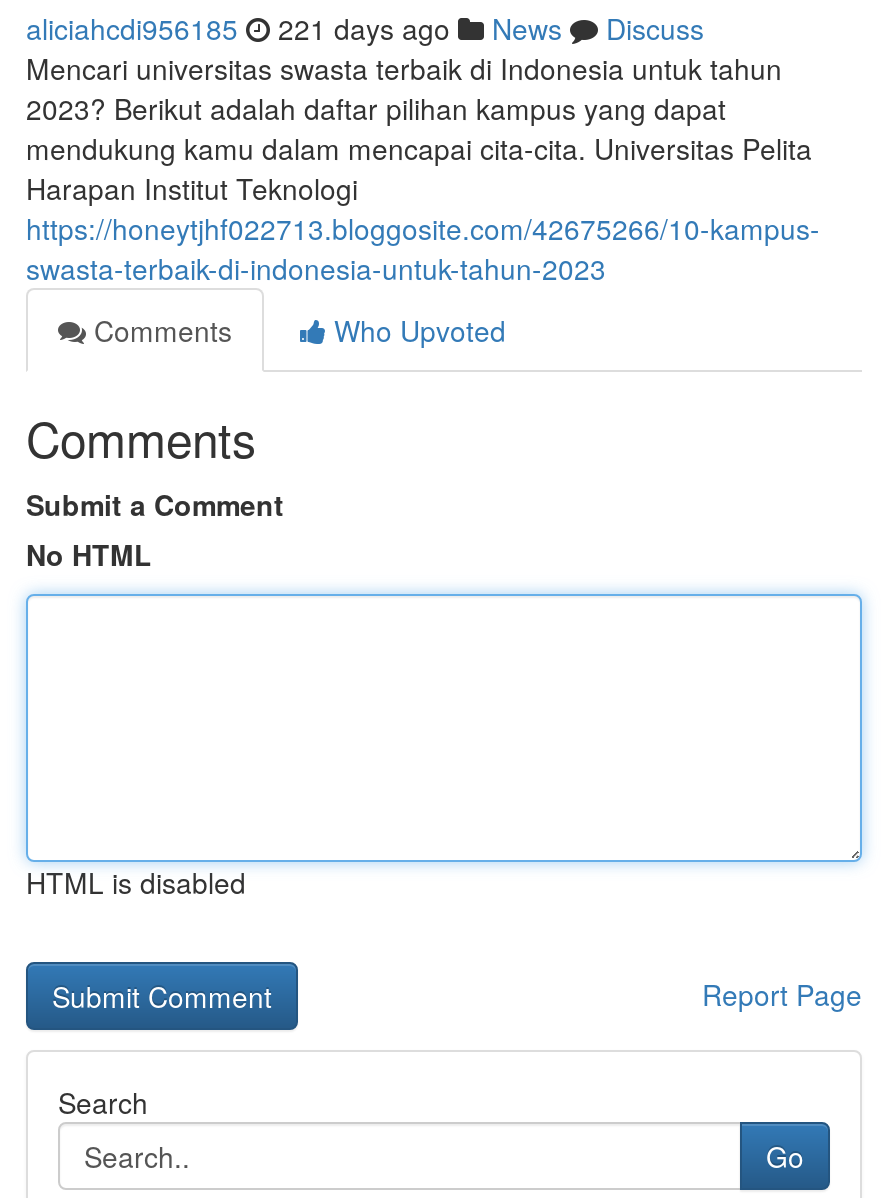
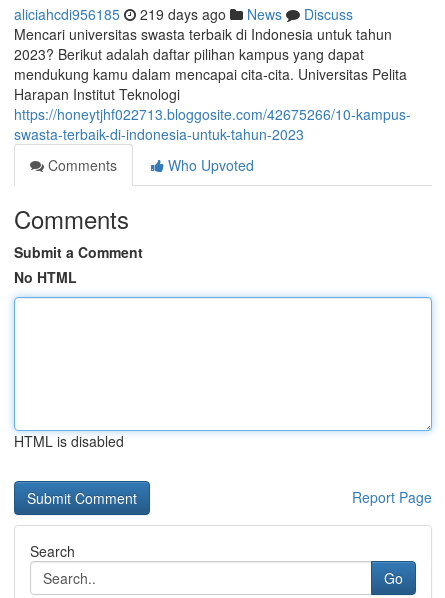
- aliciahcdi956185 221 days ago News Discuss
+ aliciahcdi956185 219 days ago News Discuss
